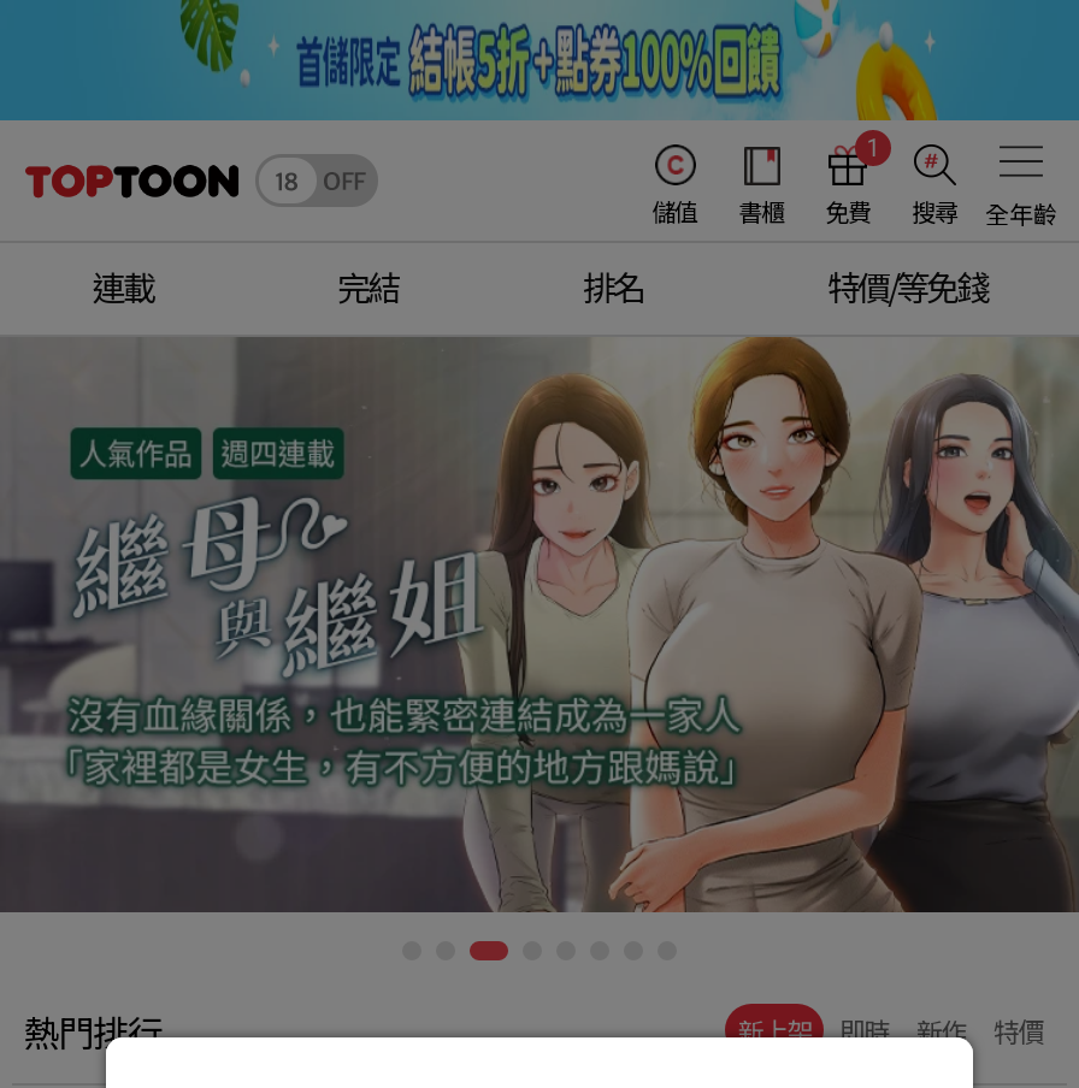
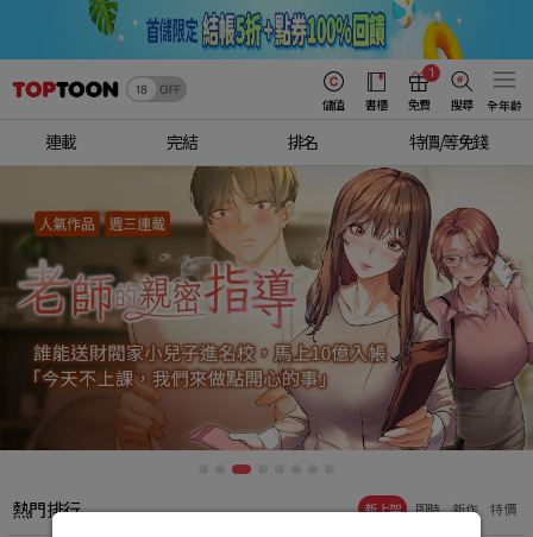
- [image]
+ [image]
